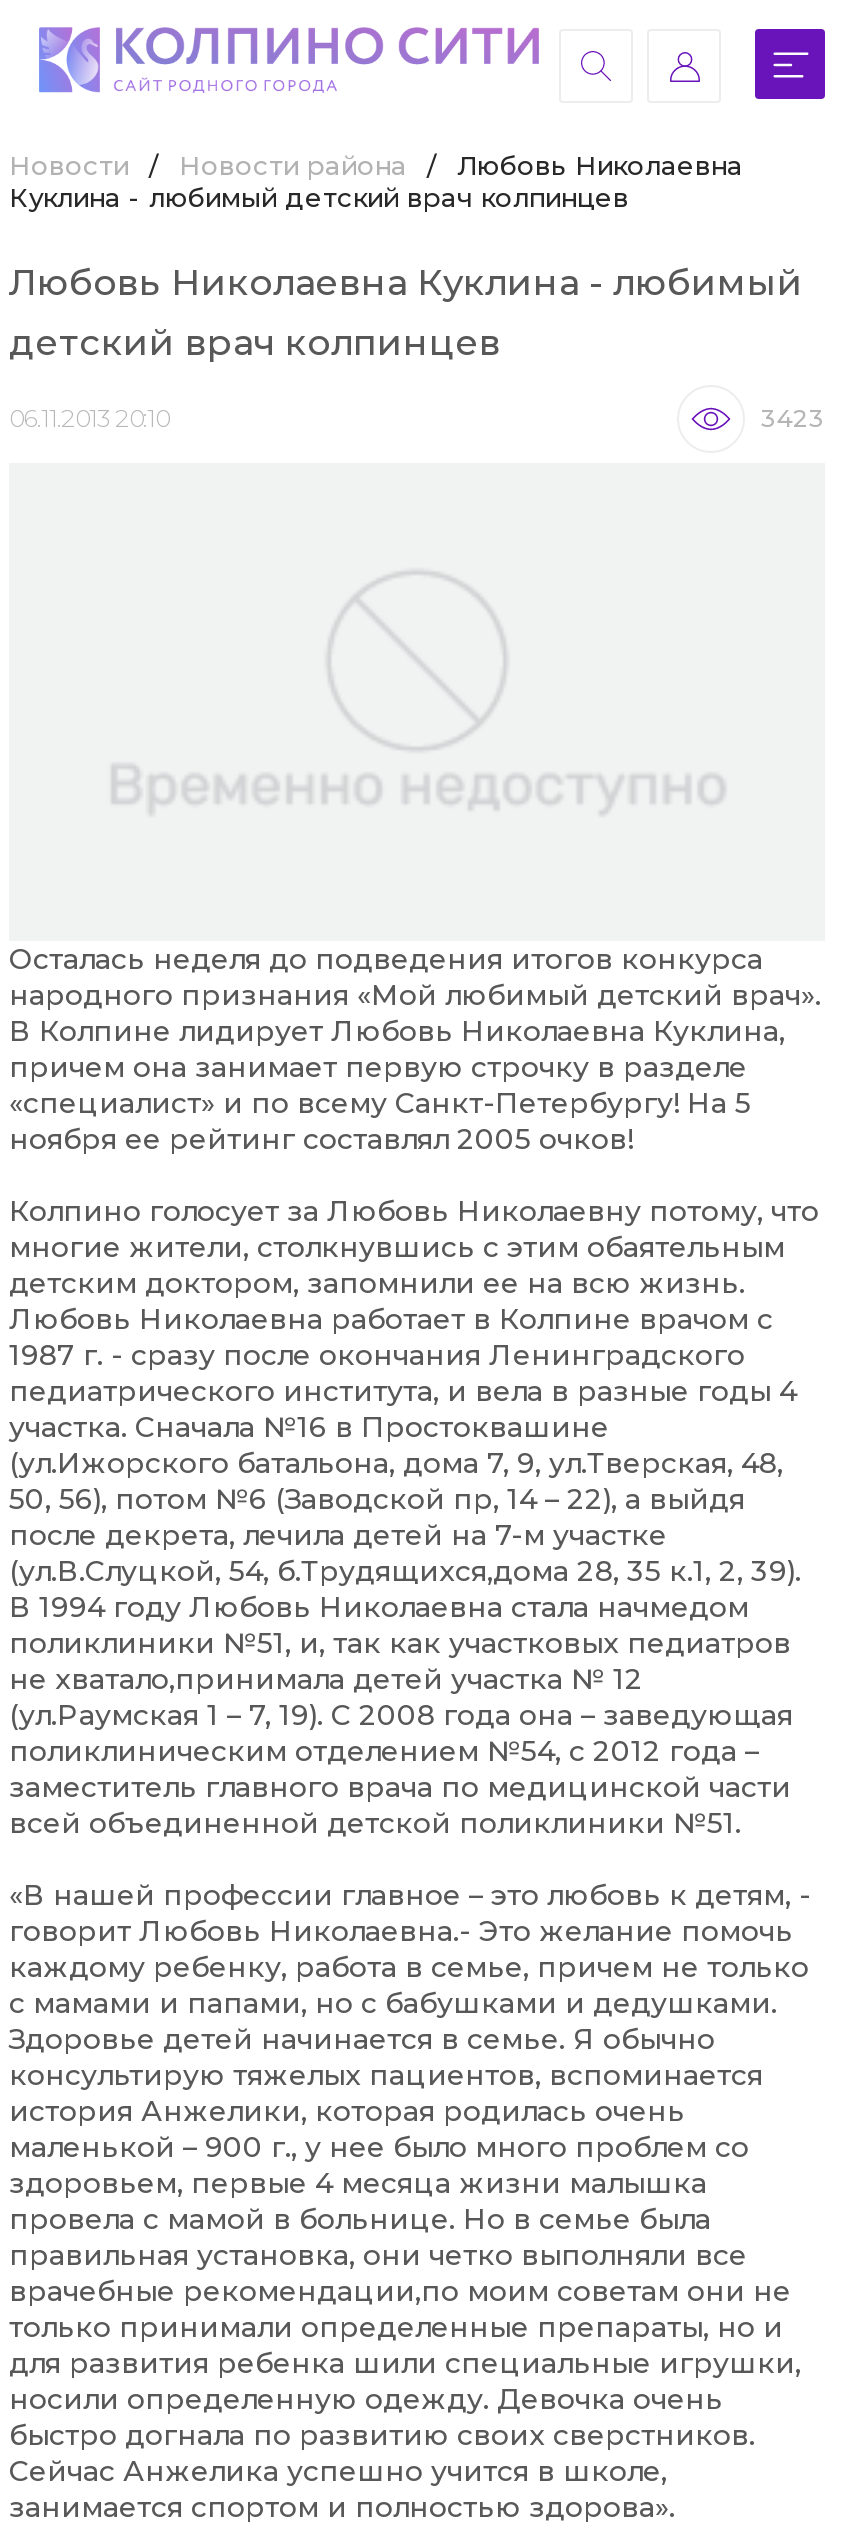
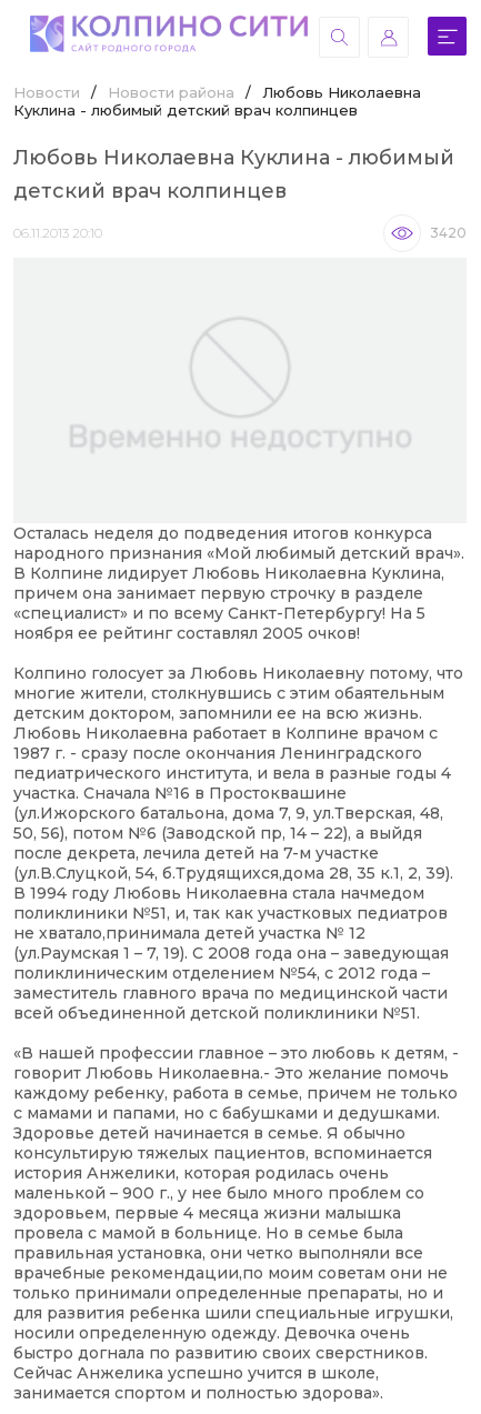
- 3423
+ 3420
